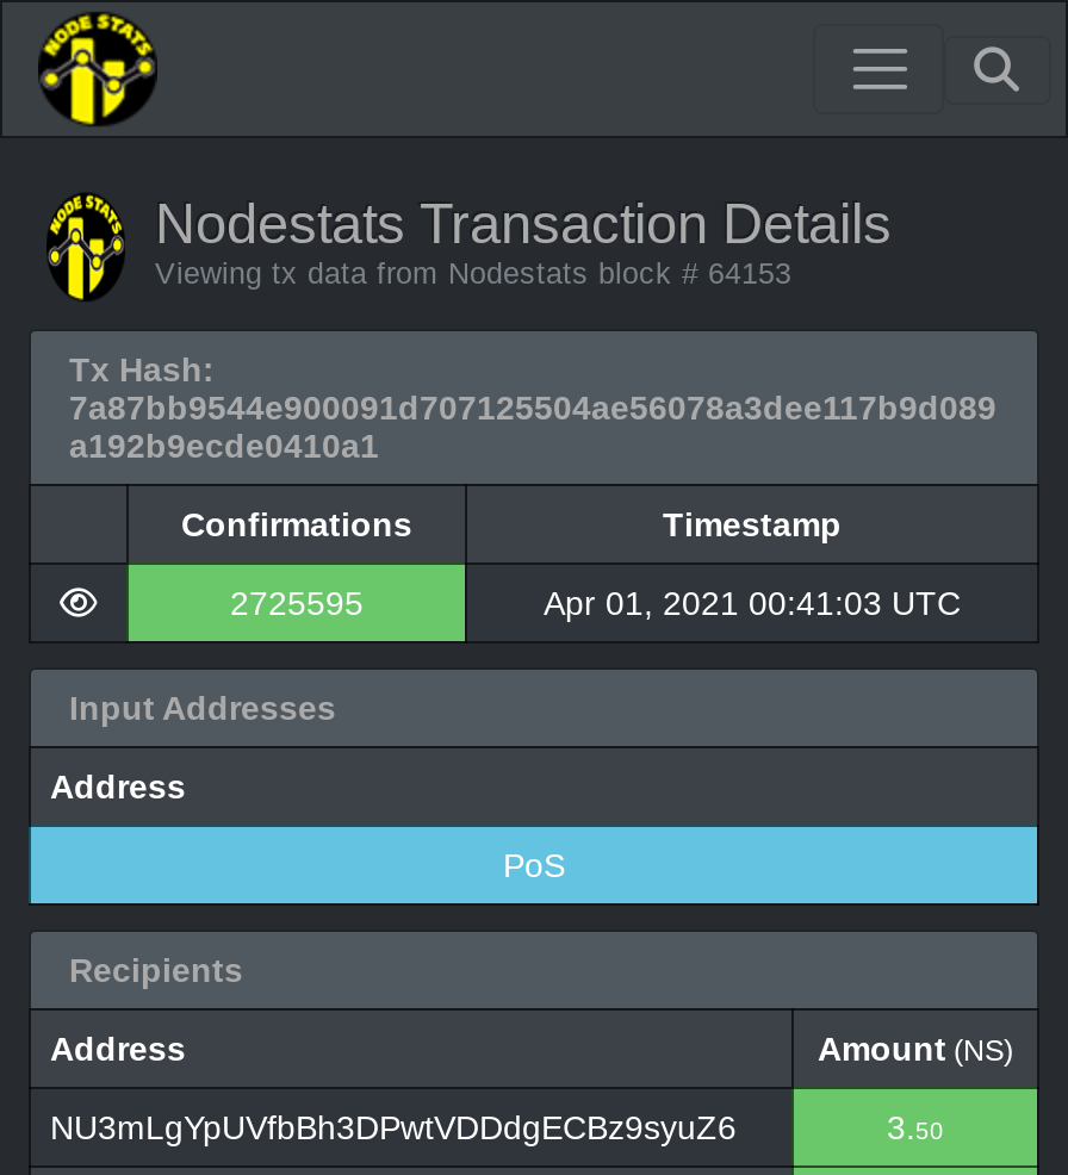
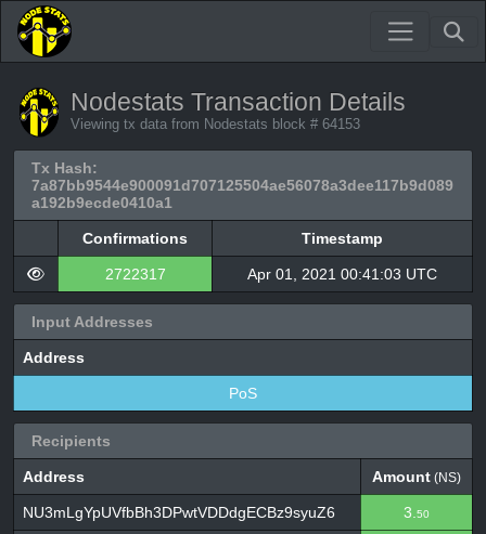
- 2725595
+ 2722317
